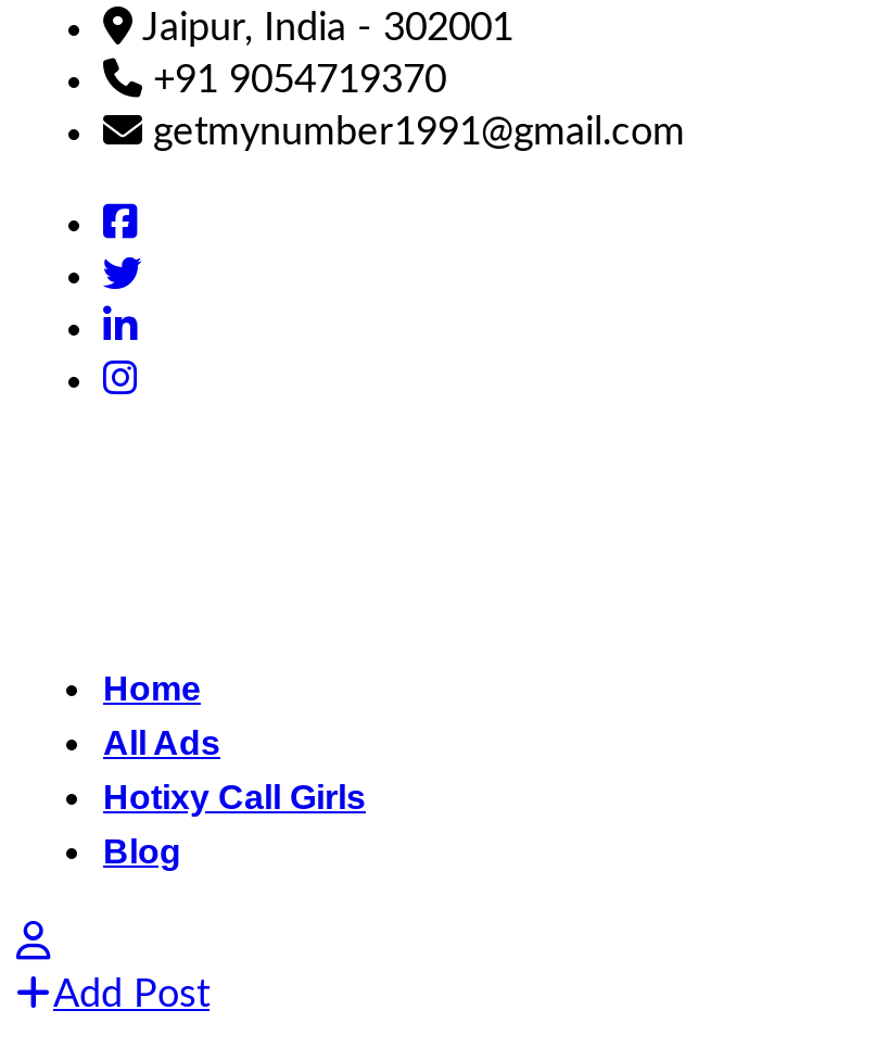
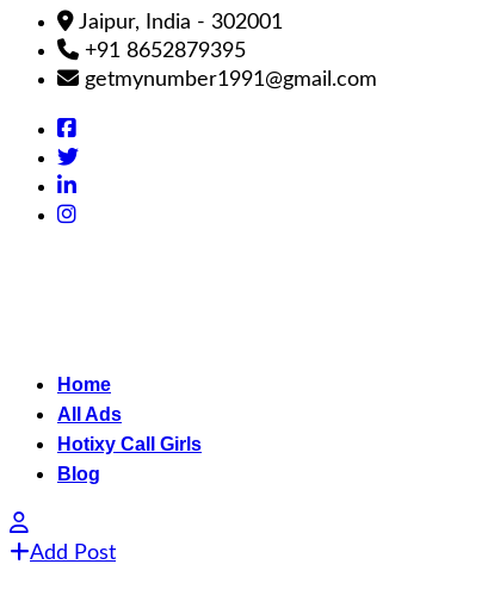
- +91 9054719370
+ +91 8652879395
